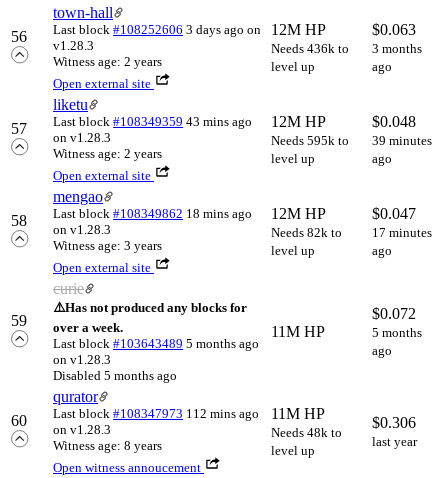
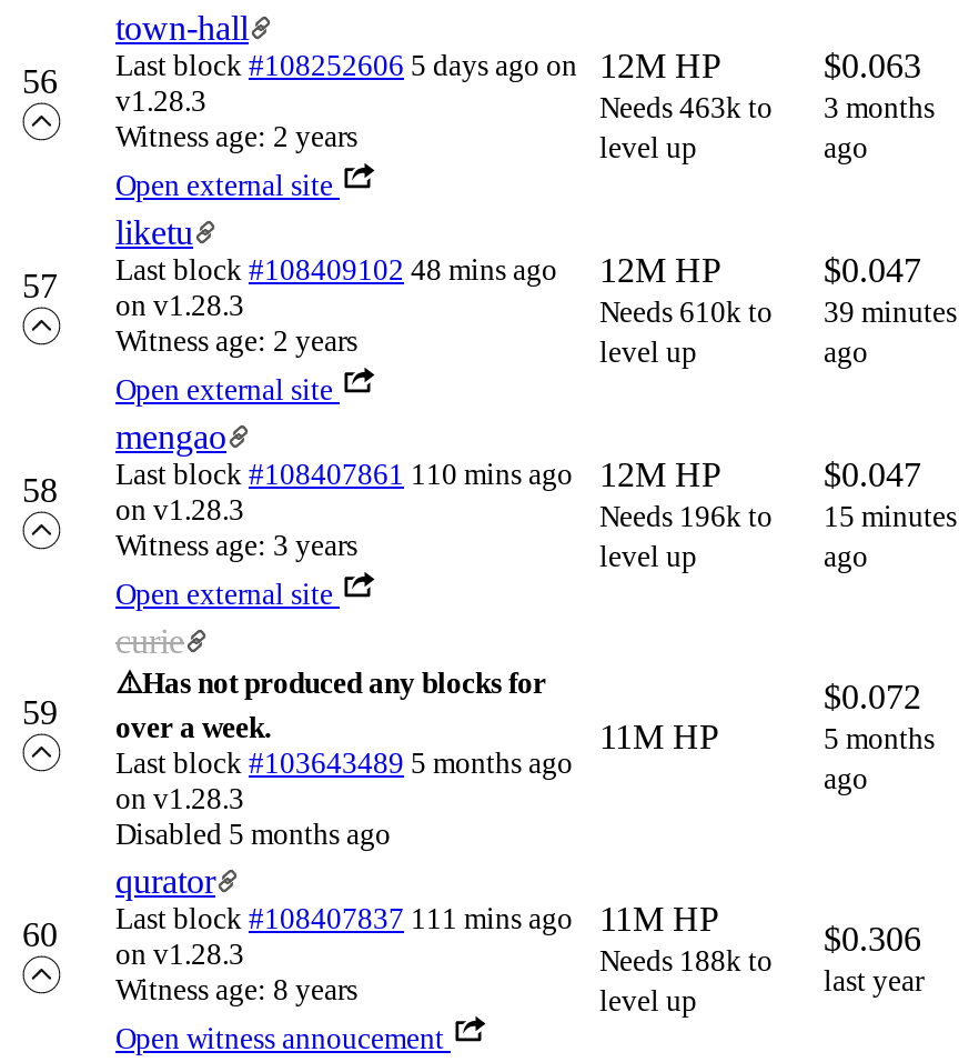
- Last block #108252606 3 days ago on
+ Last block #108252606 5 days ago on

- Needs 436k to 3 months
+ Needs 463k to 3 months

- Last block #108349359 43 mins ago
+ Last block #108409102 48 mins ago

- $0.048
+ $0.047

- Needs 595k to 39 minutes
+ Needs 610k to 39 minutes

- Last block #108349862 18 mins ago
+ Last block #108407861 110 mins ago

- Needs 82k to
+ Needs 196k to

- 17 minutes
+ 15 minutes

- Last block #108347973 112 mins ago
+ Last block #108407837 111 mins ago

- Needs 48k to
+ Needs 188k to
